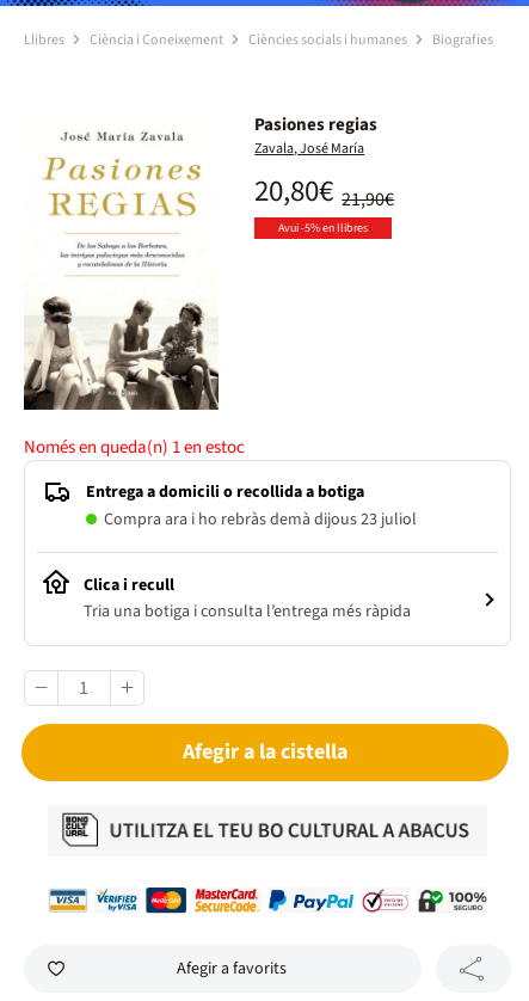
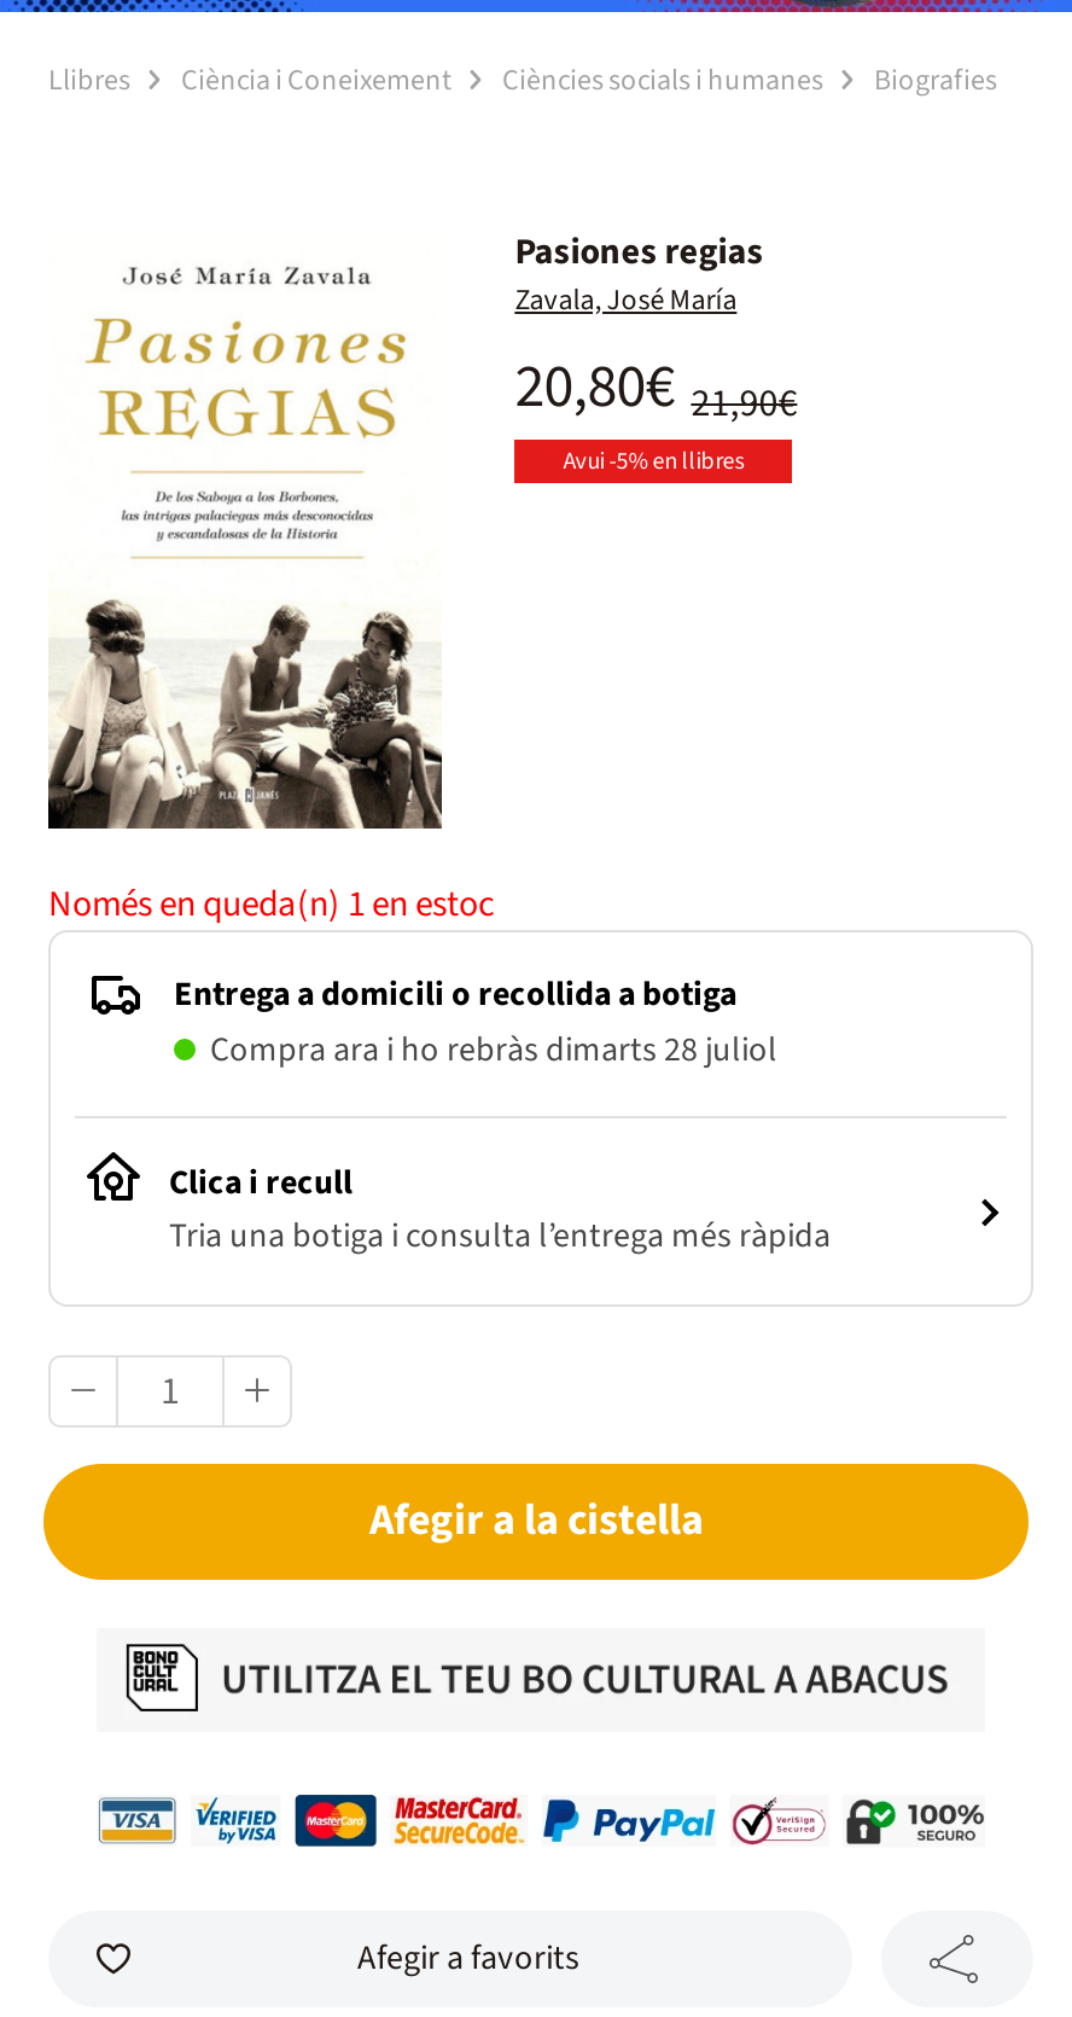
- Compra ara i ho rebràs demà dijous 23 juliol
+ Compra ara i ho rebràs dimarts 28 juliol
